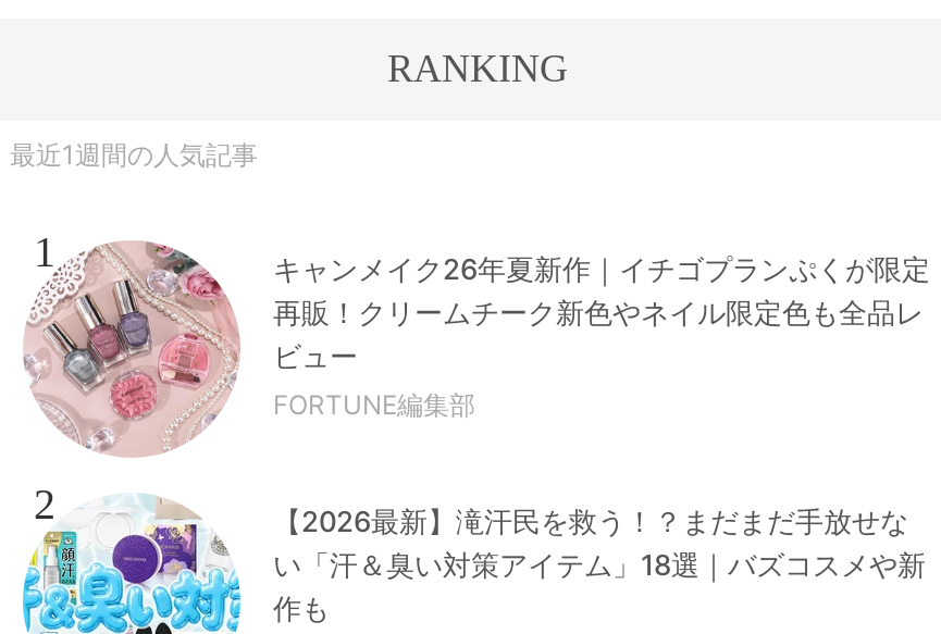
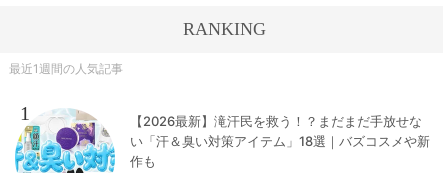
- [image]
- キャンメイク26年夏新作｜イチゴプランぷくが限定
- 再販！クリームチーク新色やネイル限定色も全品レ
- ビュー
- FORTUNE編集部
- 2
